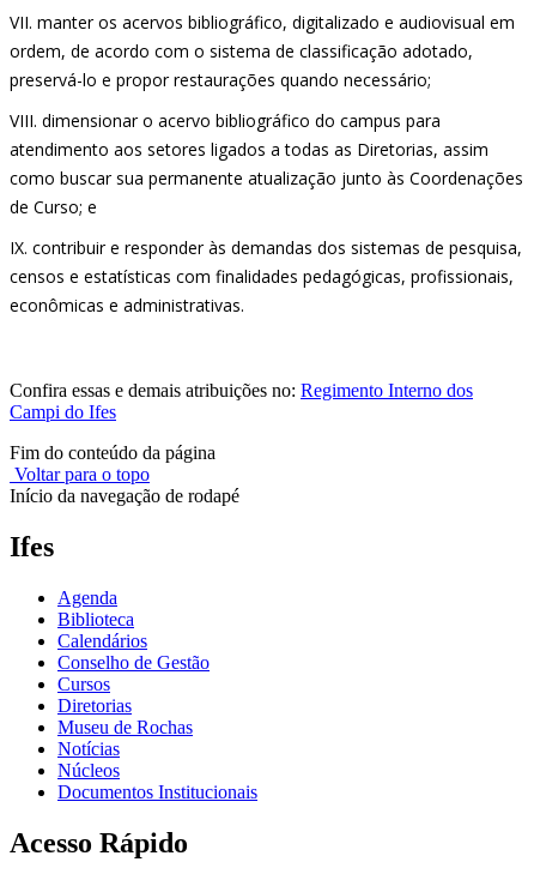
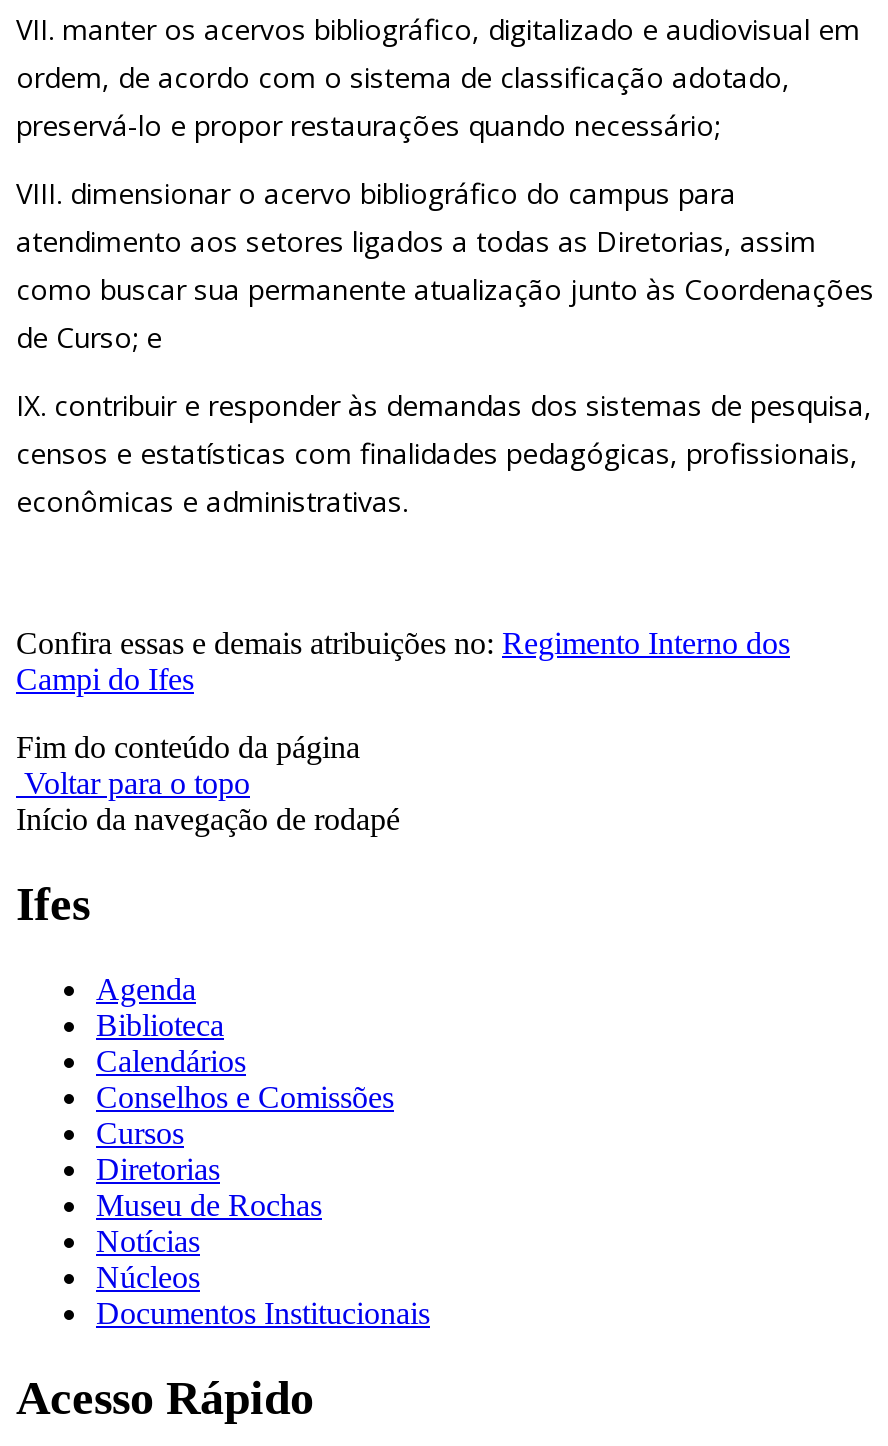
- Conselho de Gestão
+ Conselhos e Comissões
